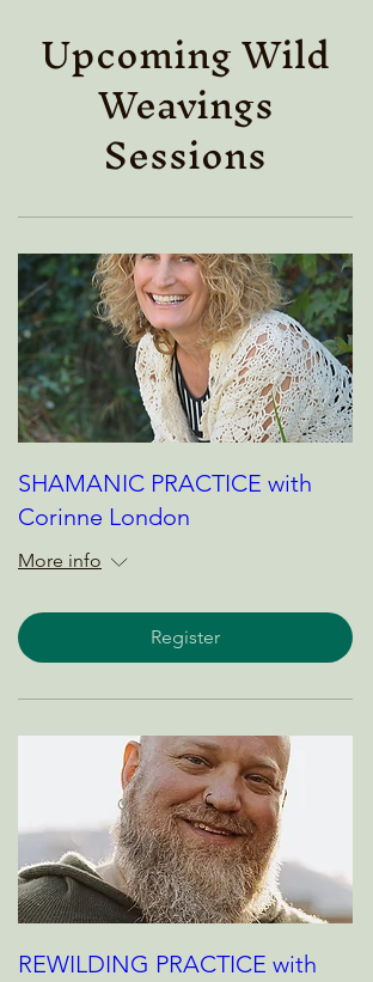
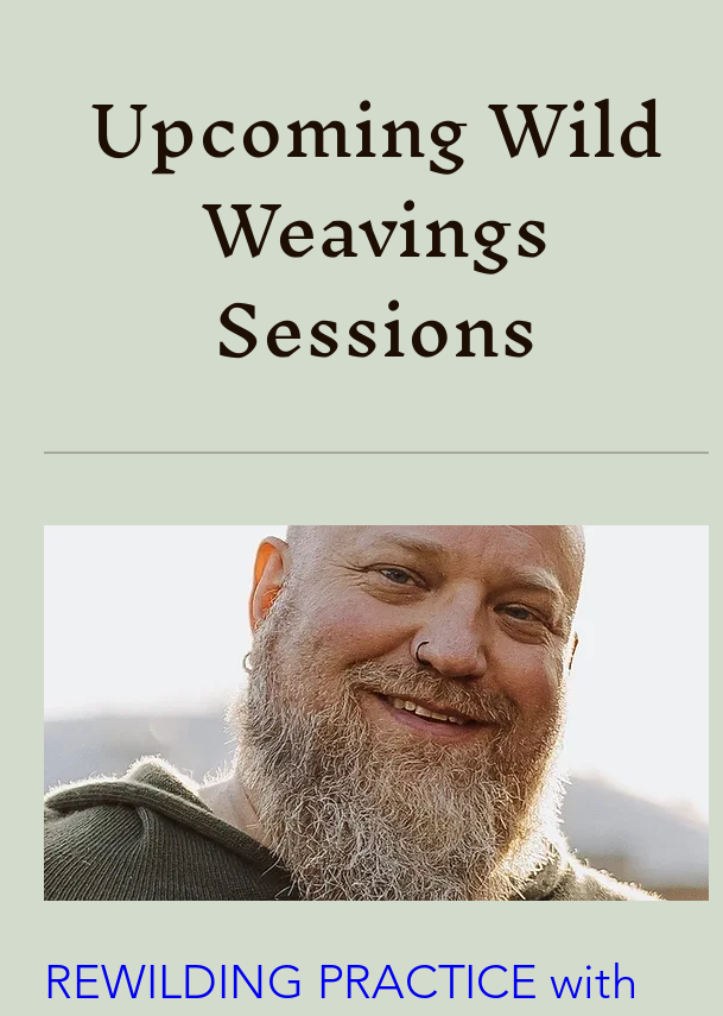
- [image]
- SHAMANIC PRACTICE with
- Corinne London
- More info
- Register
